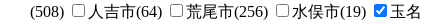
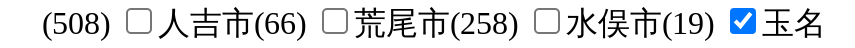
- 人吉市(64)
+ 人吉市(66)

- 荒尾市(256)
+ 荒尾市(258)
